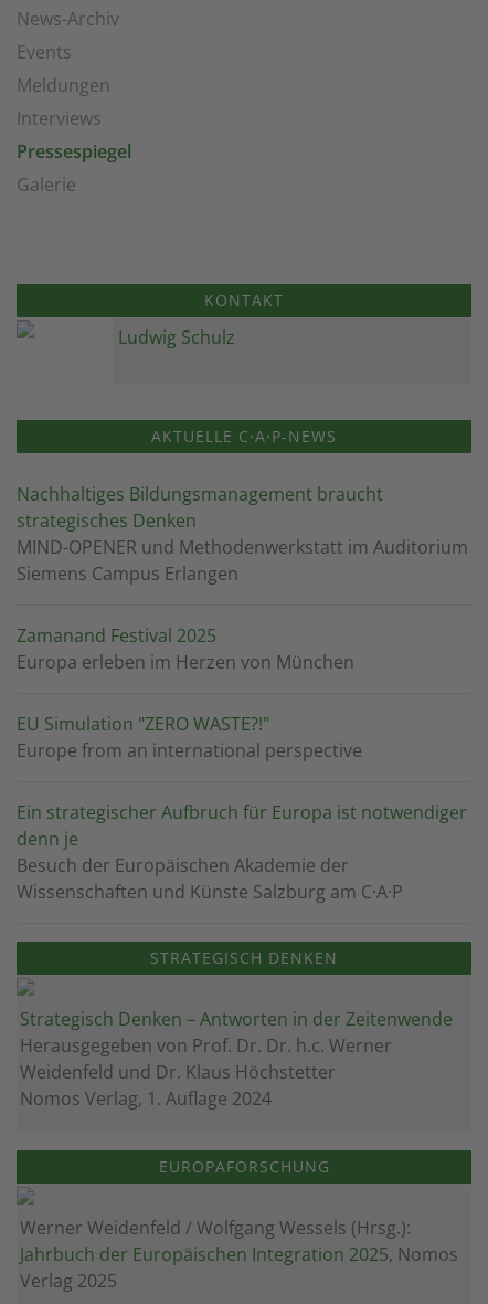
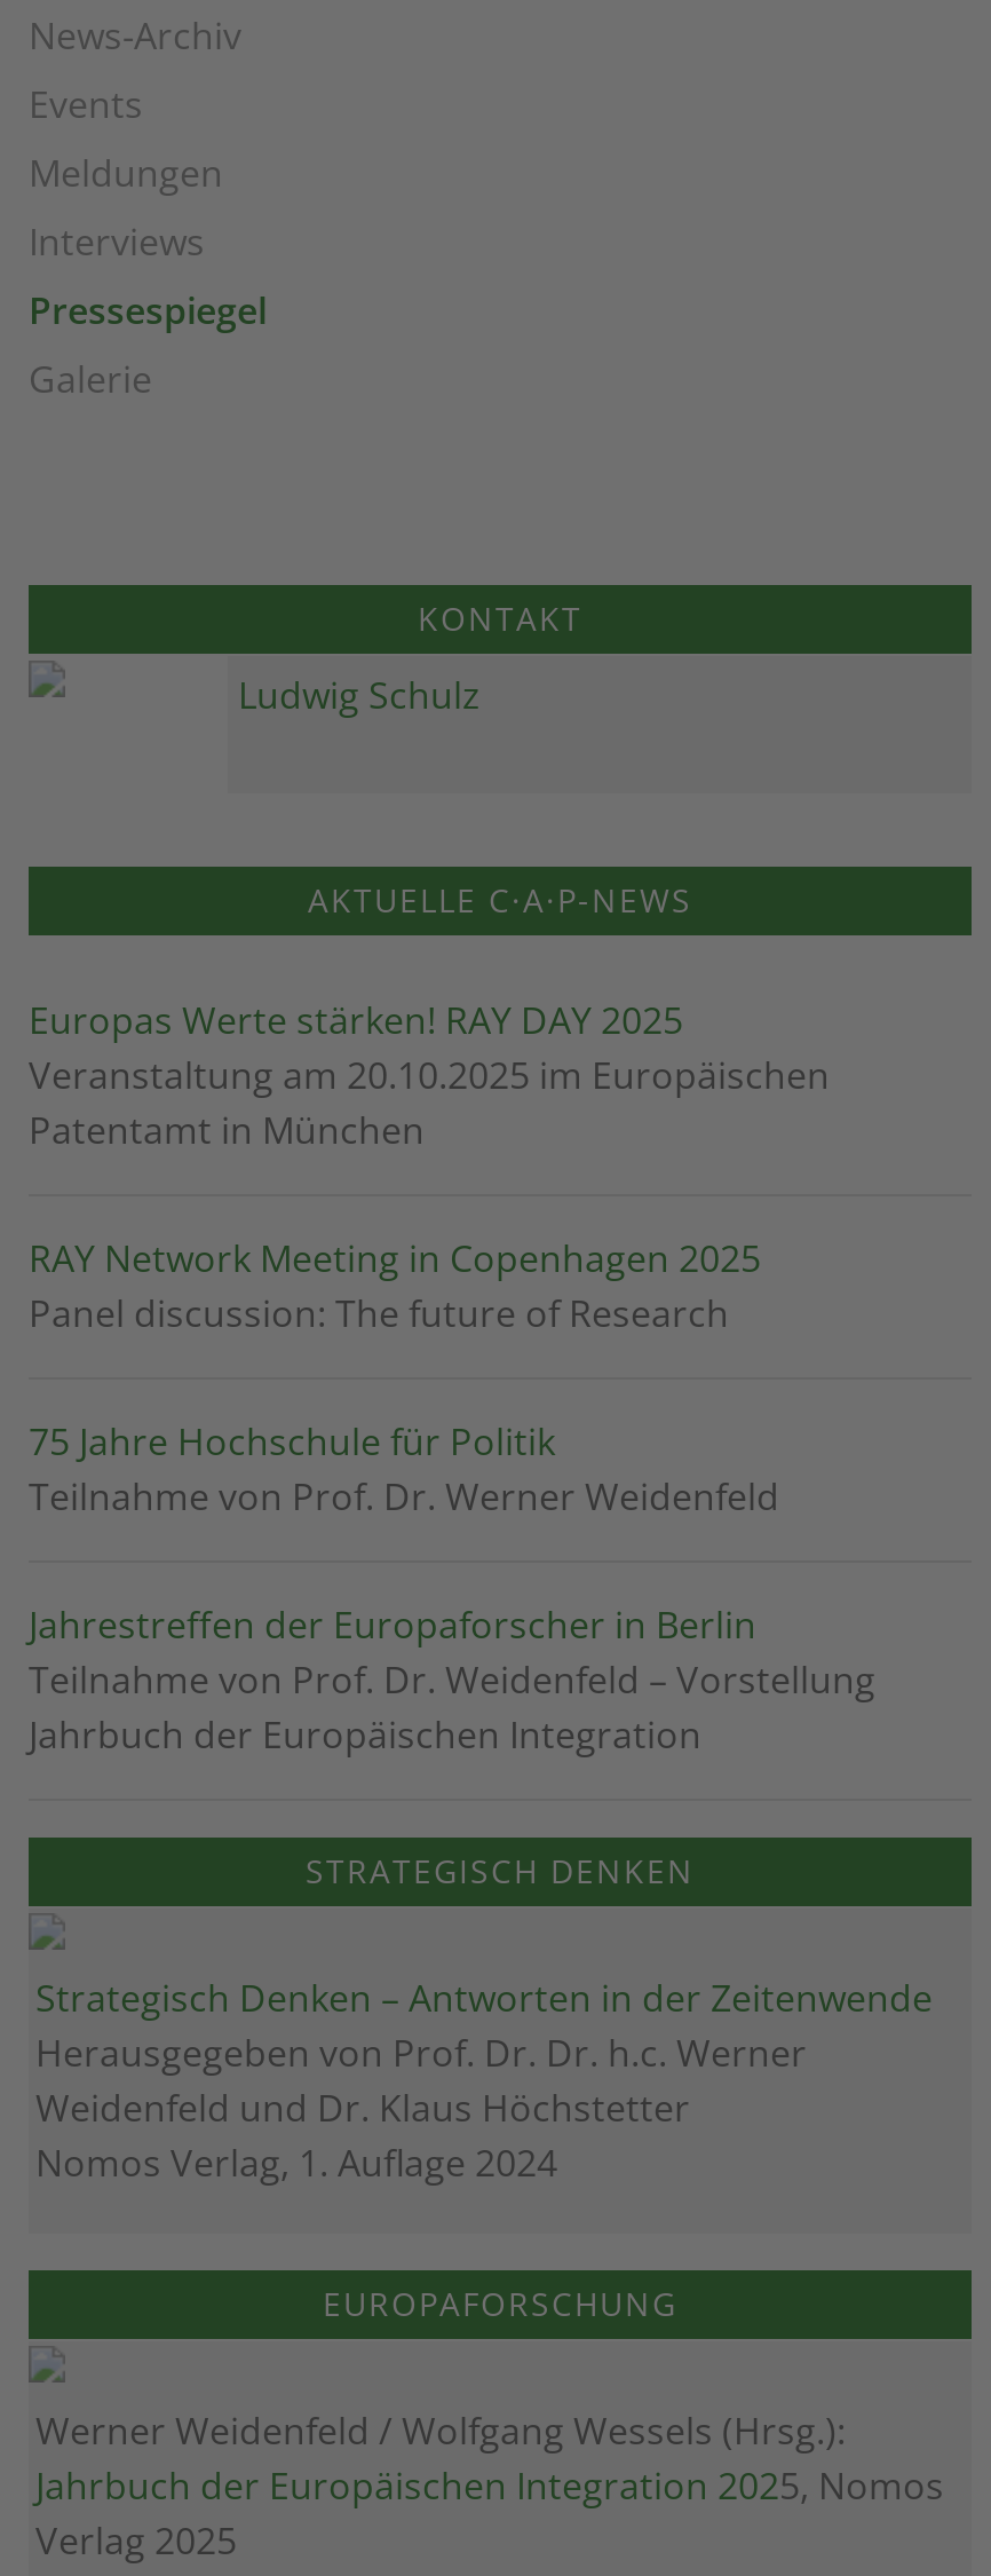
- Nachhaltiges Bildungsmanagement braucht
- strategisches Denken
- MIND-OPENER und Methodenwerkstatt im Auditorium
- Siemens Campus Erlangen
+ Europas Werte stärken! RAY DAY 2025
+ Veranstaltung am 20.10.2025 im Europäischen
+ Patentamt in München

- Zamanand Festival 2025
- Europa erleben im Herzen von München
+ RAY Network Meeting in Copenhagen 2025
+ Panel discussion: The future of Research

- EU Simulation "ZERO WASTE?!"
- Europe from an international perspective
+ 75 Jahre Hochschule für Politik
+ Teilnahme von Prof. Dr. Werner Weidenfeld

- Ein strategischer Aufbruch für Europa ist notwendiger
- denn je
- Besuch der Europäischen Akademie der
- Wissenschaften und Künste Salzburg am C·A·P
+ Jahrestreffen der Europaforscher in Berlin
+ Teilnahme von Prof. Dr. Weidenfeld – Vorstellung
+ Jahrbuch der Europäischen Integration
